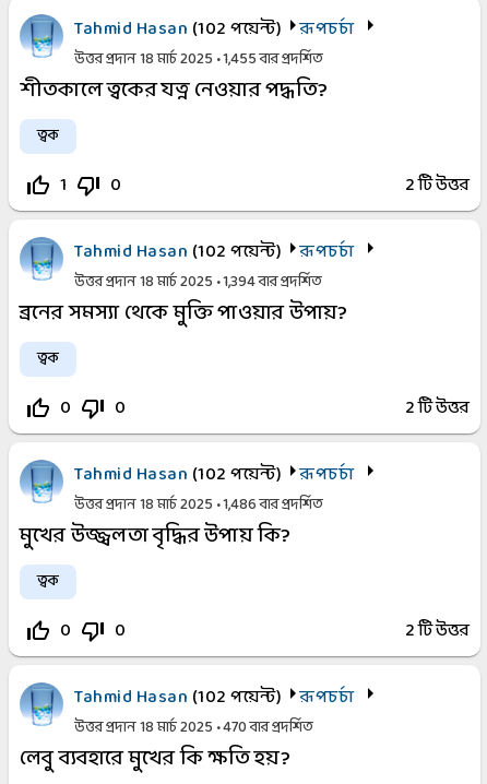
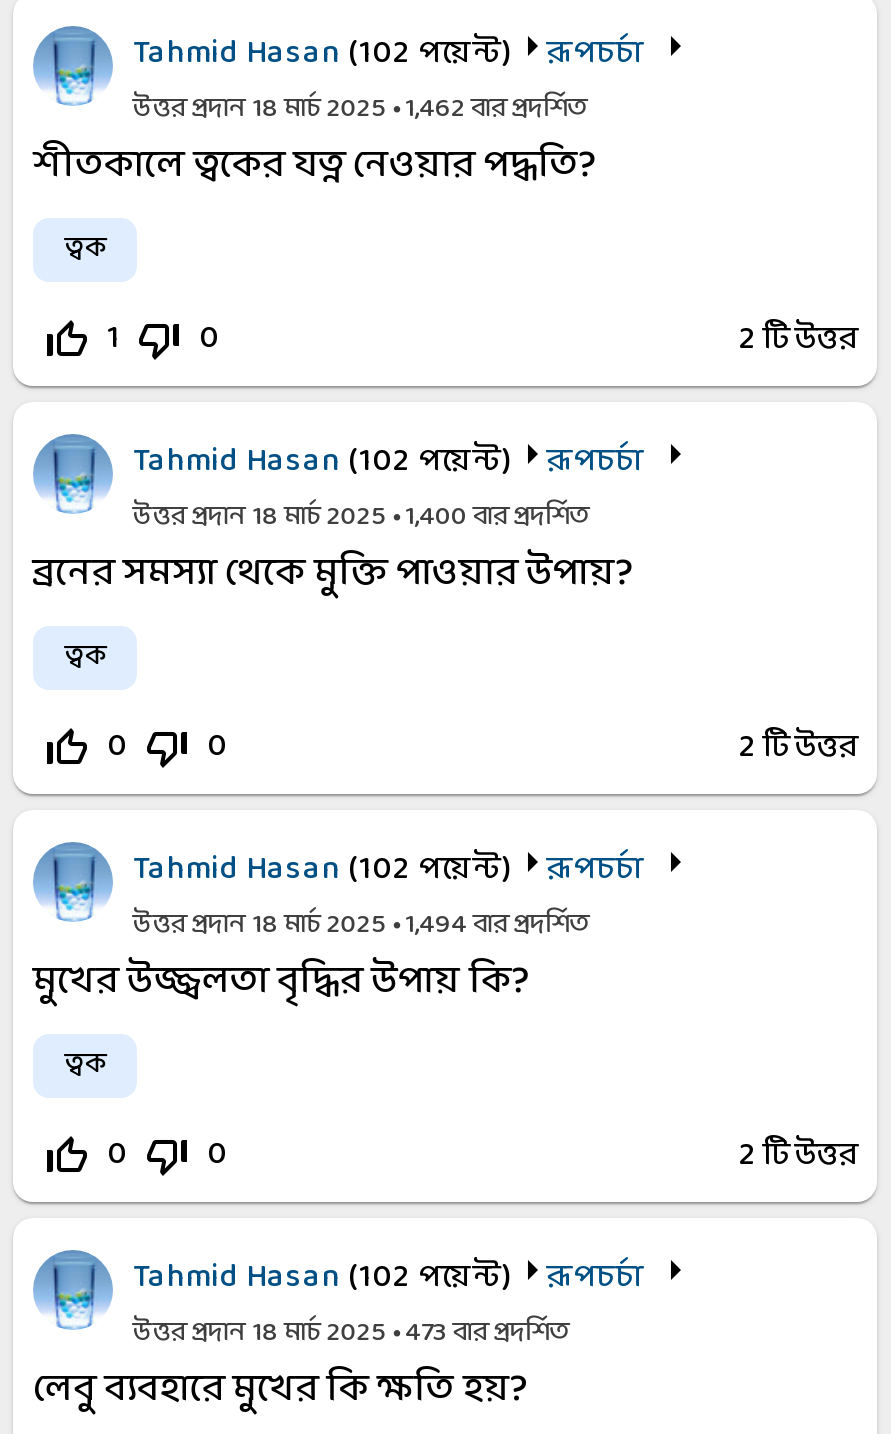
- উত্তর প্রদান 18 মার্চ 2025 1,455বার প্রদর্শিত
+ উত্তর প্রদান 18 মার্চ 2025 1,462বার প্রদর্শিত

- উত্তর প্রদান 18 মার্চ 2025 1,394বার প্রদর্শিত
+ উত্তর প্রদান 18 মার্চ 2025 1,400বার প্রদর্শিত

- উত্তর প্রদান 18 মার্চ 2025 1,486বার প্রদর্শিত
+ উত্তর প্রদান 18 মার্চ 2025 1,494বার প্রদর্শিত

- উত্তর প্রদান 18 মার্চ 2025 470বার প্রদর্শিত
+ উত্তর প্রদান 18 মার্চ 2025 473বার প্রদর্শিত
